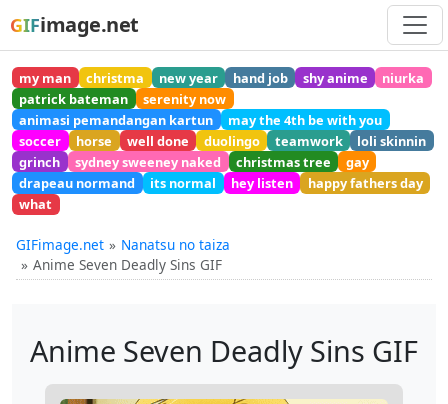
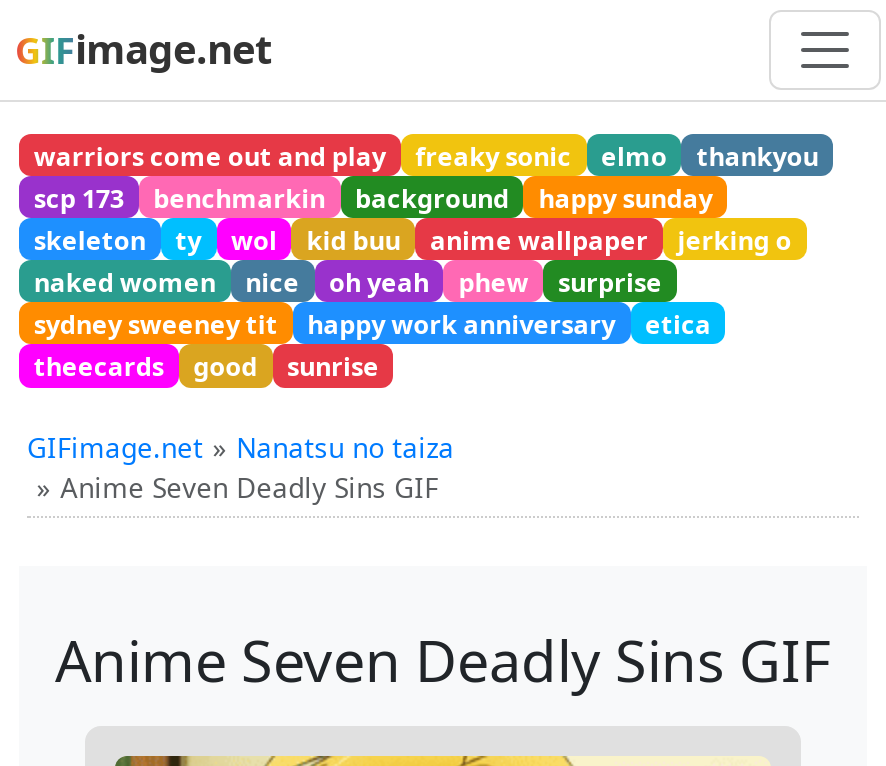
- my man
- christma
- new year
- hand job
- shy anime
- niurka
- patrick bateman
- serenity now
- animasi pemandangan kartun
- may the 4th be with you
- soccer
- horse
- well done
- duolingo
- teamwork
- loli skinnin
- grinch
- sydney sweeney naked
- christmas tree
- gay
- drapeau normand
- its normal
- hey listen
- happy fathers day
- what
+ warriors come out and play
+ freaky sonic
+ elmo
+ thankyou
+ scp 173
+ benchmarkin
+ background
+ happy sunday
+ skeleton
+ ty
+ wol
+ kid buu
+ anime wallpaper
+ jerking o
+ naked women
+ nice
+ oh yeah
+ phew
+ surprise
+ sydney sweeney tit
+ happy work anniversary
+ etica
+ theecards
+ good
+ sunrise
